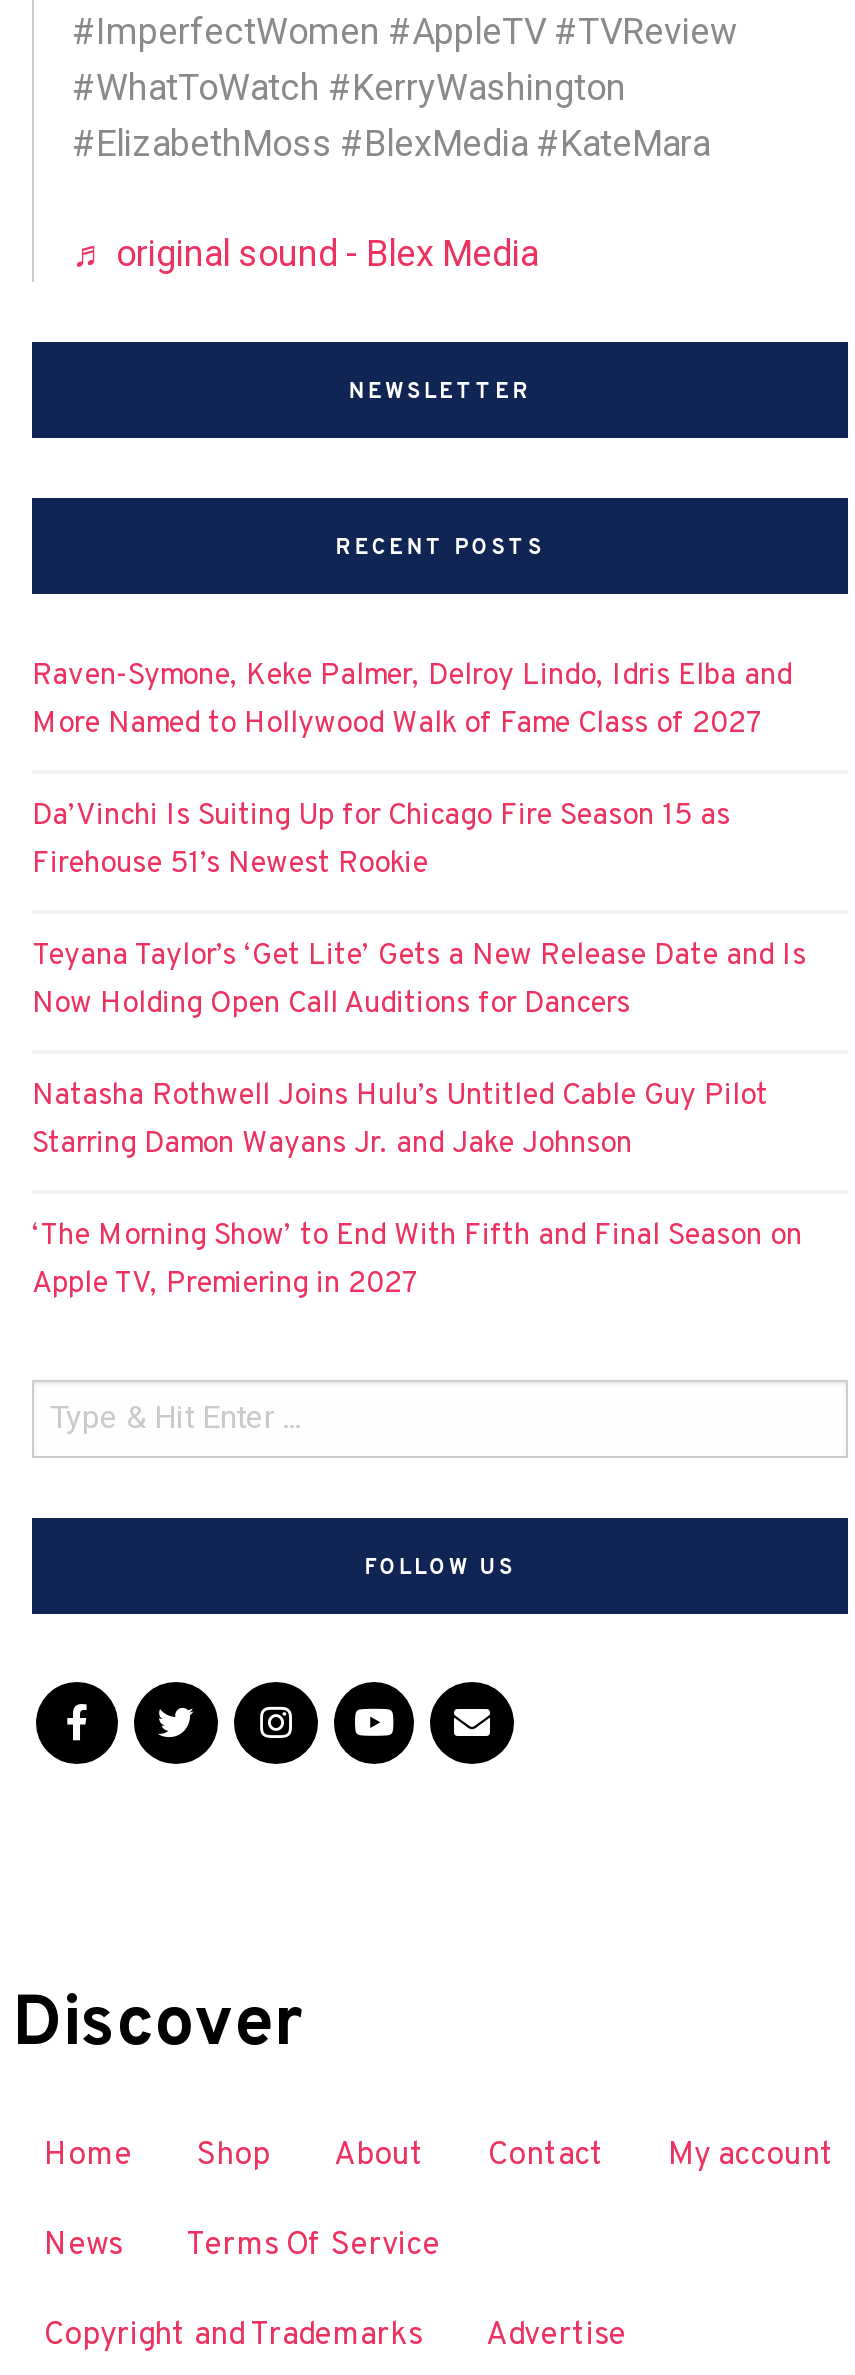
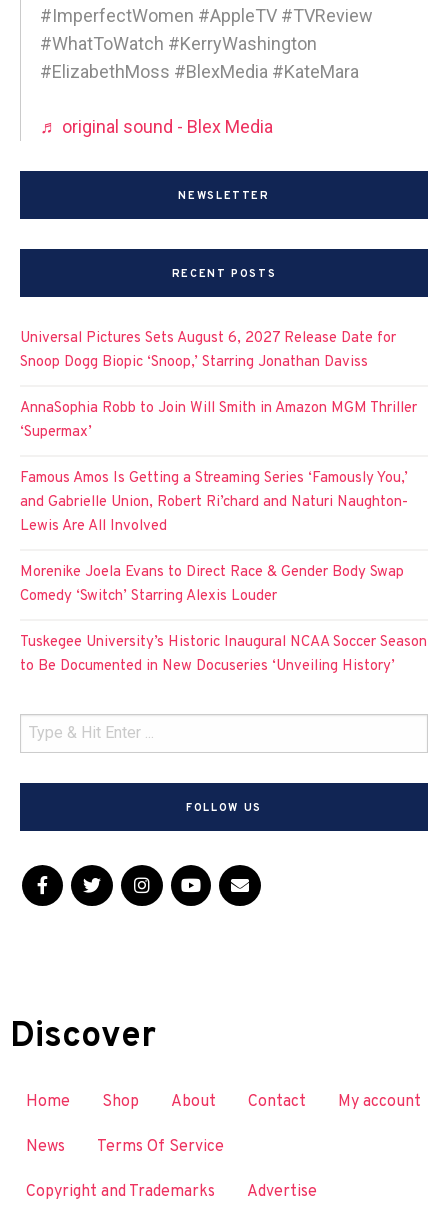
- Raven-Symone, Keke Palmer, Delroy Lindo, Idris Elba and
- More Named to Hollywood Walk of Fame Class of 2027
+ Universal Pictures Sets August 6, 2027 Release Date for
+ Snoop Dogg Biopic ‘Snoop,’ Starring Jonathan Daviss

- Da’Vinchi Is Suiting Up for Chicago Fire Season 15 as
- Firehouse 51’s Newest Rookie
+ AnnaSophia Robb to Join Will Smith in Amazon MGM Thriller
+ ‘Supermax’

- Teyana Taylor’s ‘Get Lite’ Gets a New Release Date and Is
- Now Holding Open Call Auditions for Dancers
+ Famous Amos Is Getting a Streaming Series ‘Famously You,’
+ and Gabrielle Union, Robert Ri’chard and Naturi Naughton-
+ Lewis Are All Involved

- Natasha Rothwell Joins Hulu’s Untitled Cable Guy Pilot
- Starring Damon Wayans Jr. and Jake Johnson
+ Morenike Joela Evans to Direct Race & Gender Body Swap
+ Comedy ‘Switch’ Starring Alexis Louder

- ‘The Morning Show’ to End With Fifth and Final Season on
- Apple TV, Premiering in 2027
+ Tuskegee University’s Historic Inaugural NCAA Soccer Season
+ to Be Documented in New Docuseries ‘Unveiling History’
